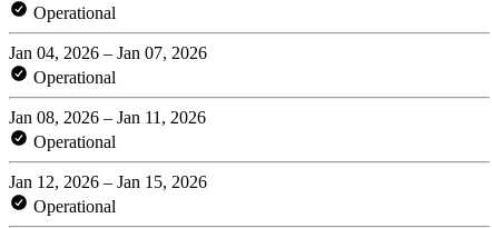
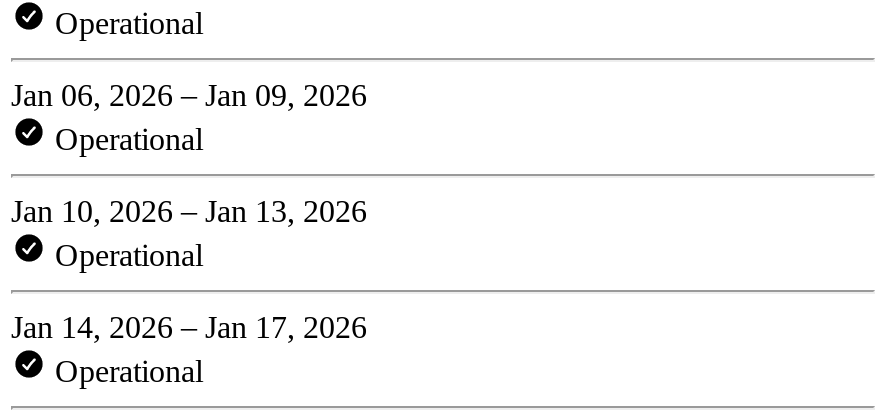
- Jan 04, 2026 – Jan 07, 2026
+ Jan 06, 2026 – Jan 09, 2026

- Jan 08, 2026 – Jan 11, 2026
+ Jan 10, 2026 – Jan 13, 2026

- Jan 12, 2026 – Jan 15, 2026
+ Jan 14, 2026 – Jan 17, 2026
